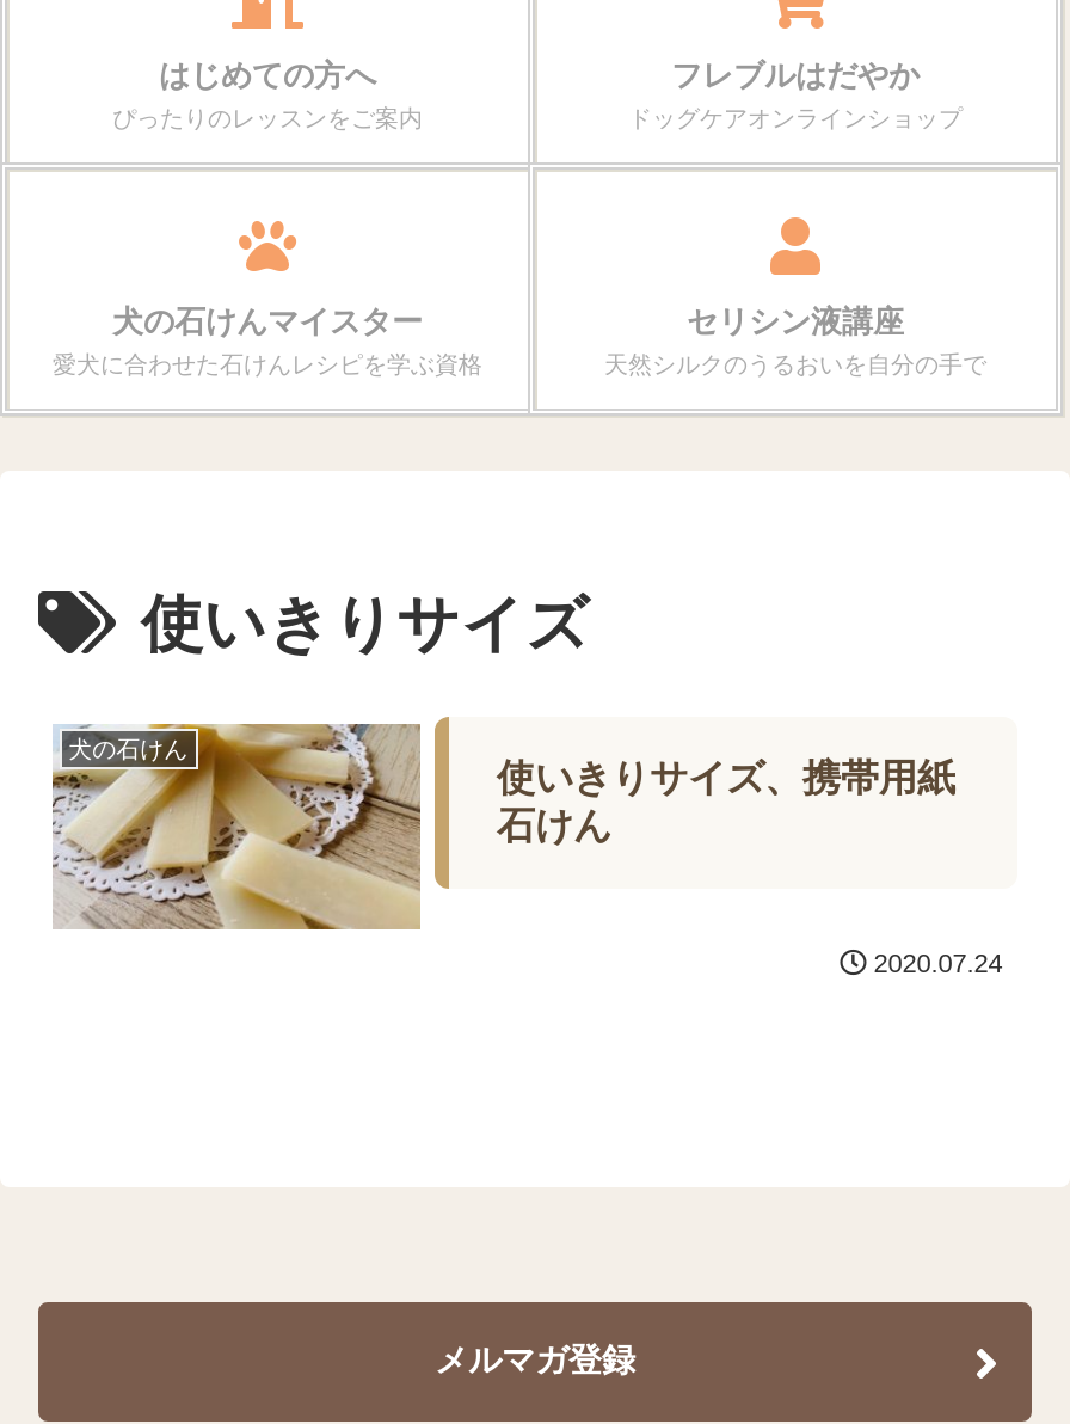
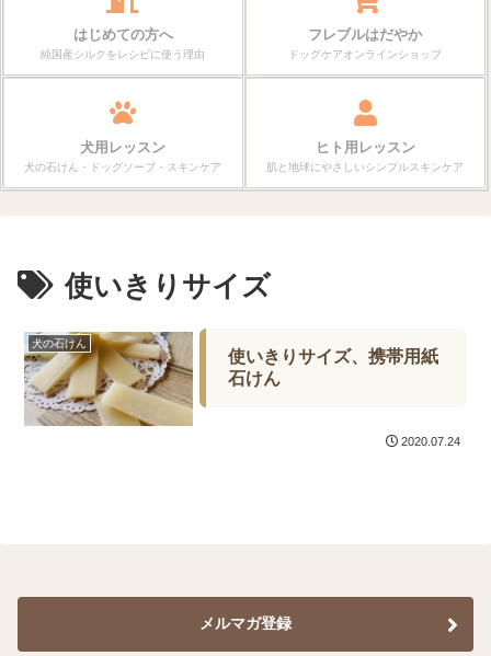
- ぴったりのレッスンをご案内
+ 純国産シルクをレシピに使う理由

- 犬の石けんマイスター
- 愛犬に合わせた石けんレシピを学ぶ資格
+ 犬用レッスン
+ 犬の石けん・ドッグソープ・スキンケア

- セリシン液講座
- 天然シルクのうるおいを自分の手で
+ ヒト用レッスン
+ 肌と地球にやさしいシンプルスキンケア
